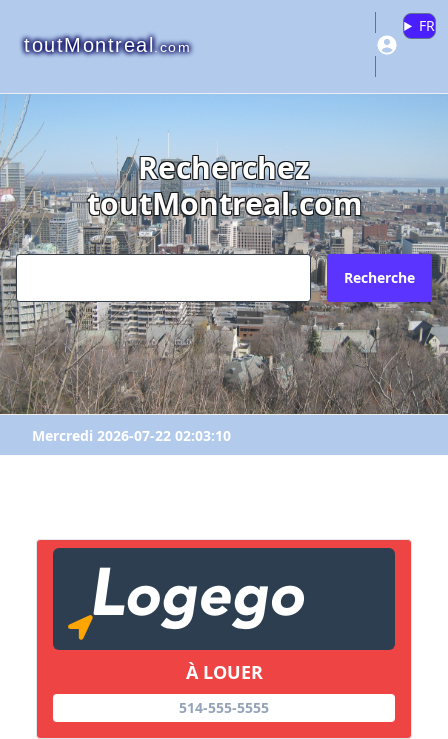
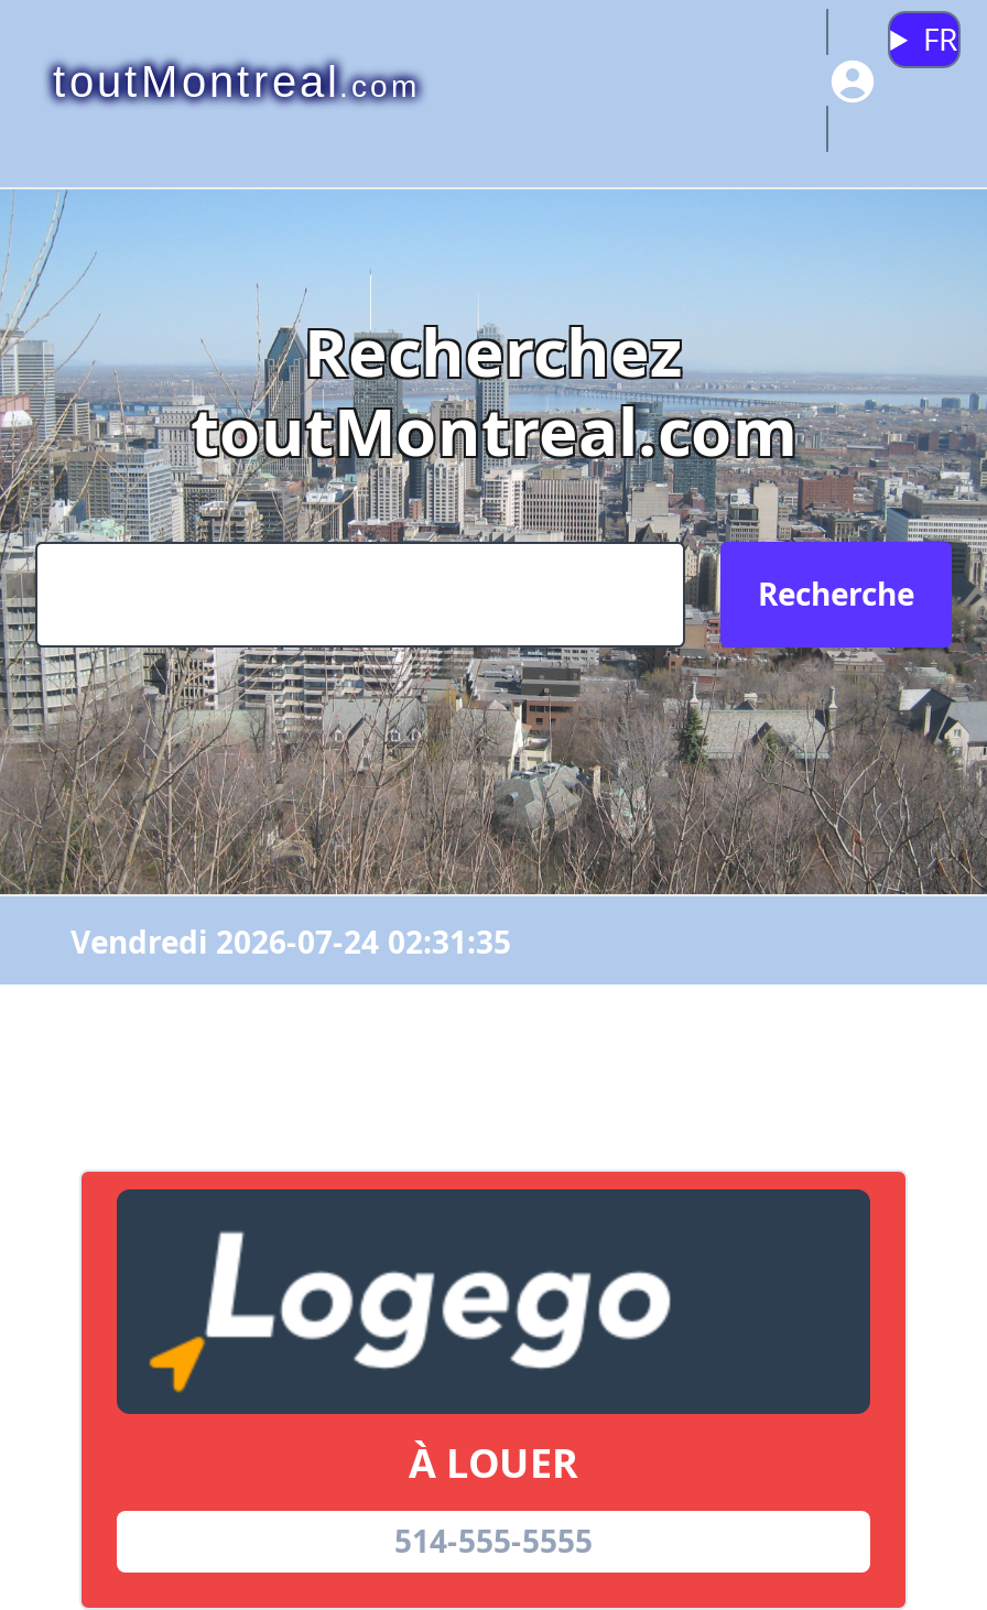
- Mercredi 2026-07-22 02:03:10
+ Vendredi 2026-07-24 02:31:35
